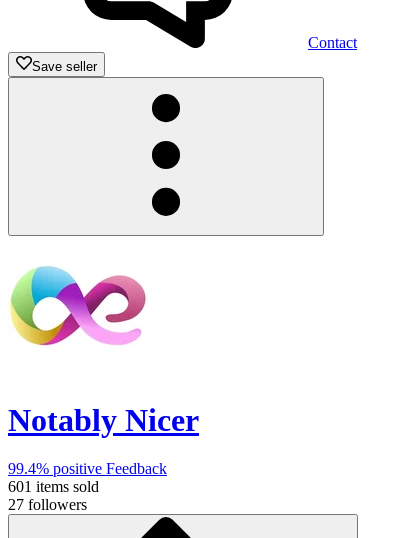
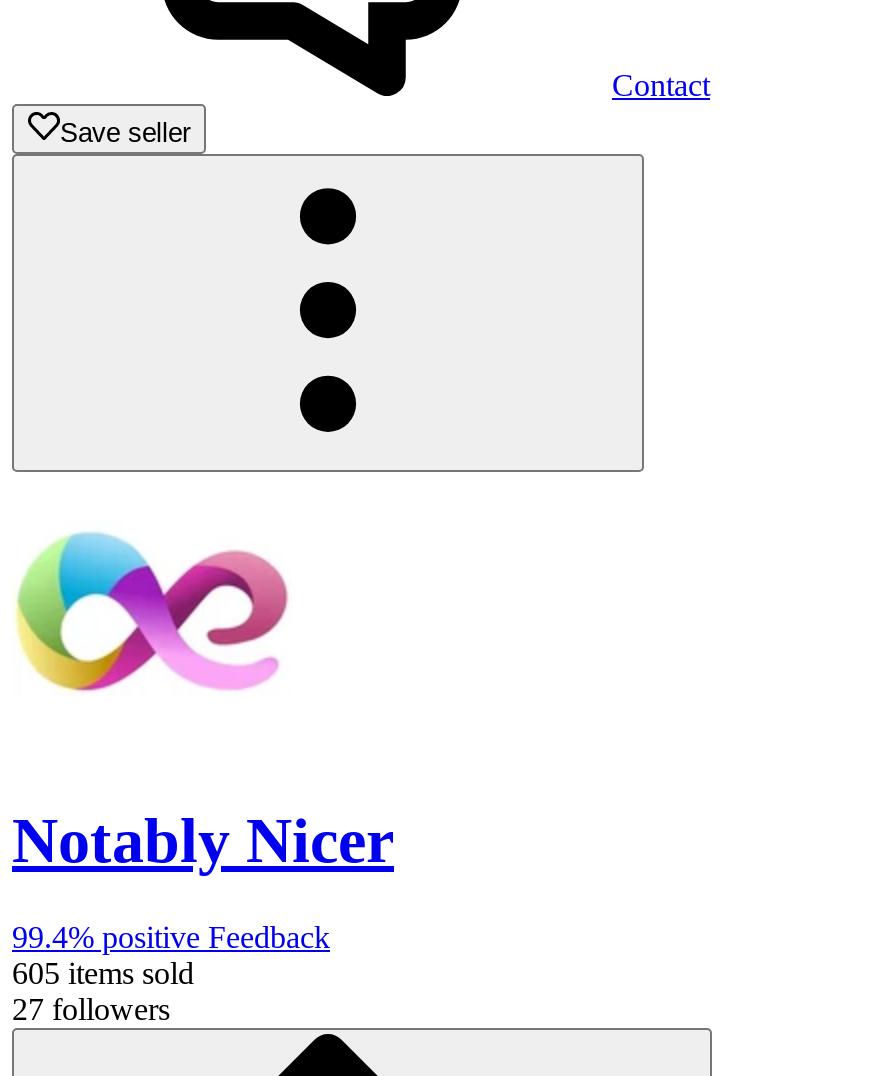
- 601 items sold
+ 605 items sold
